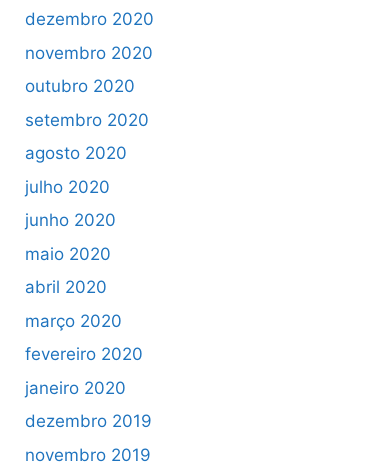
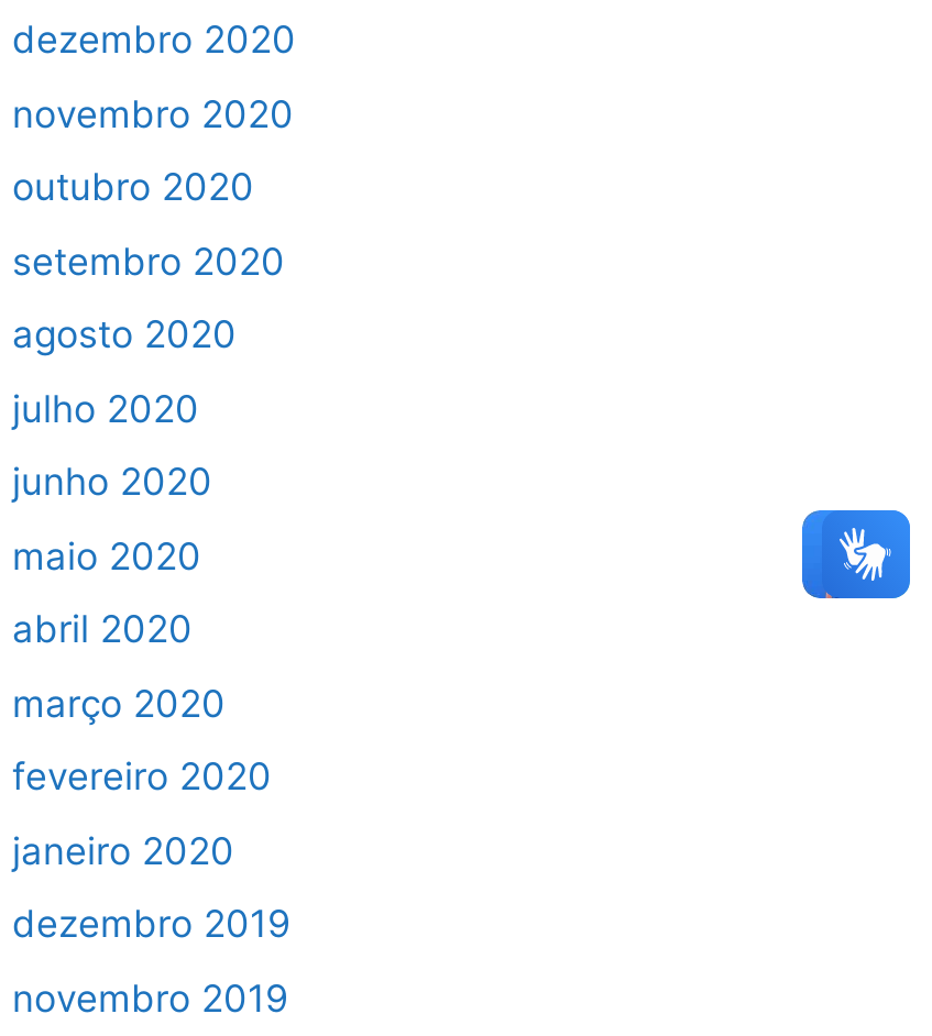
+ [image]
